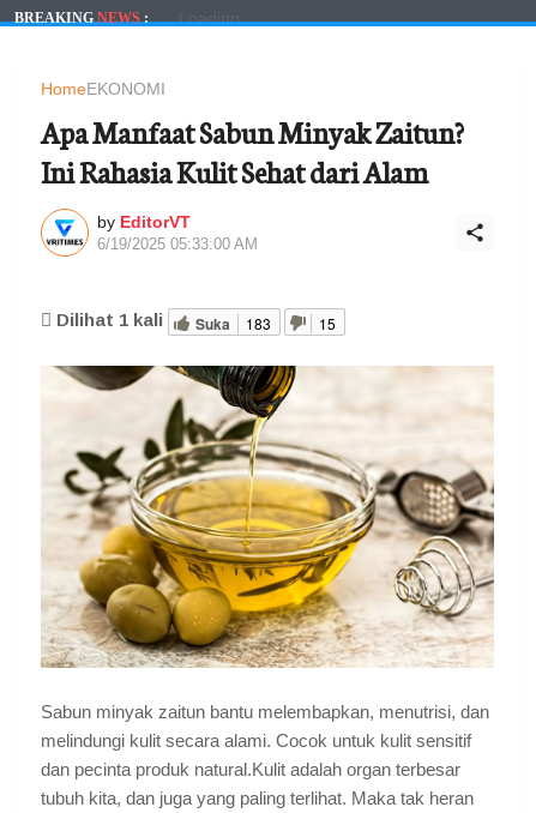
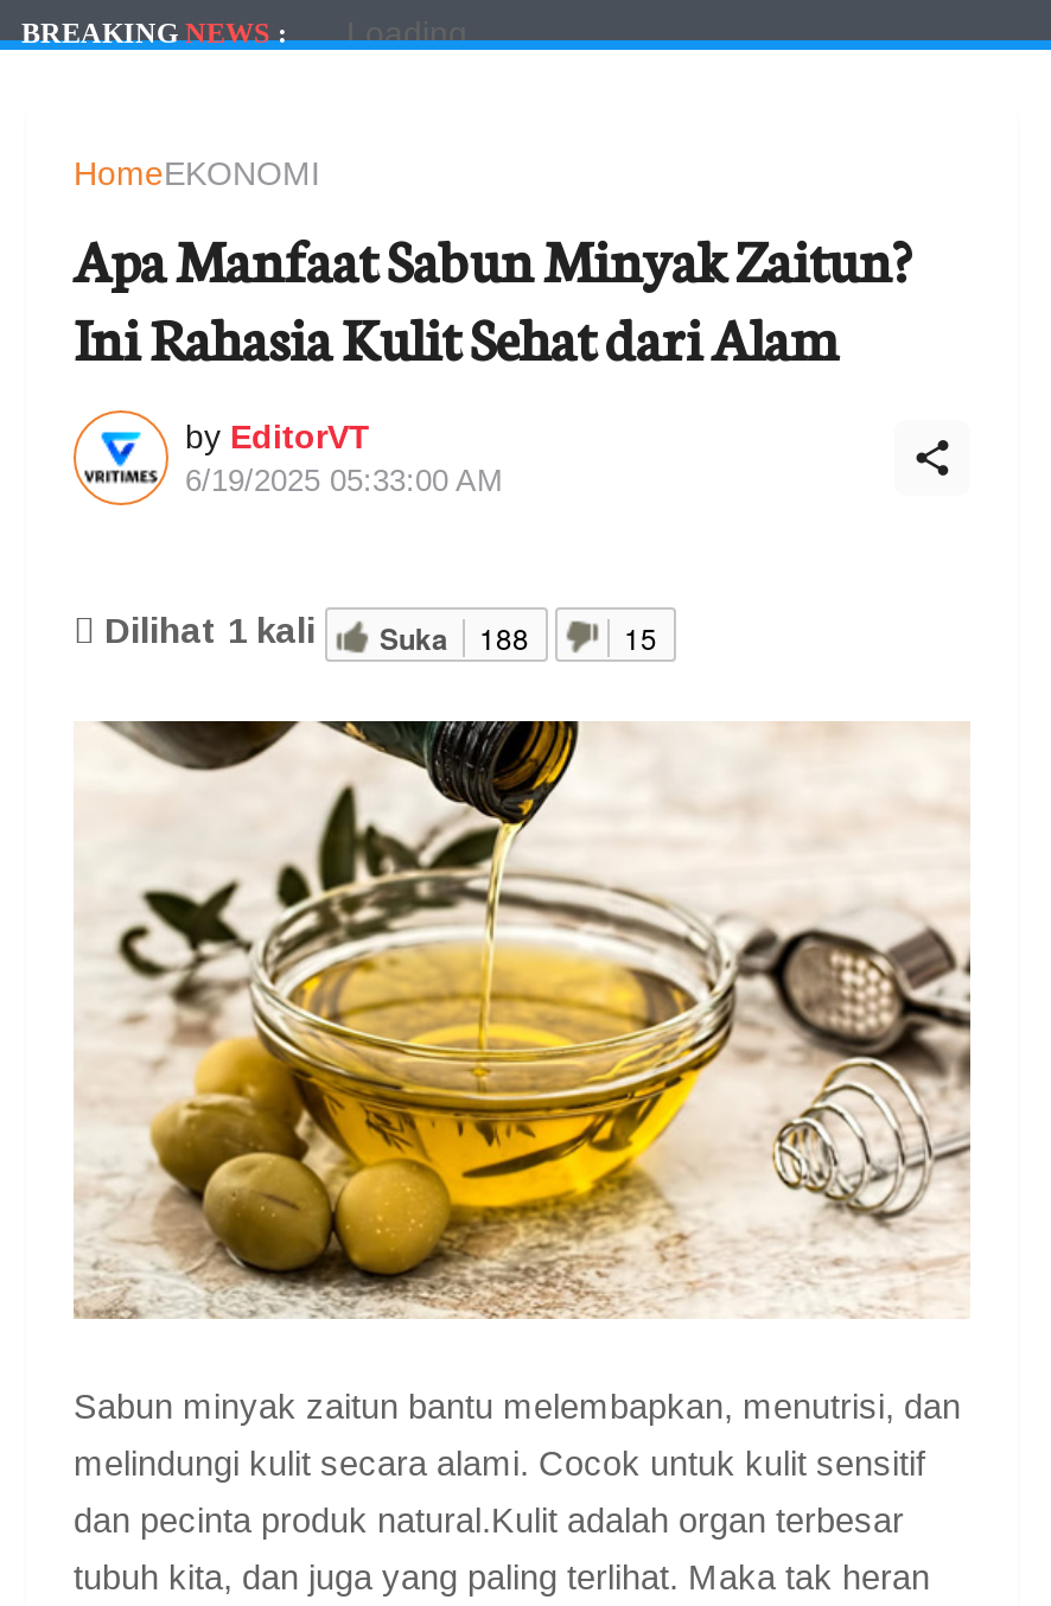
- Dilihat 1 kali Suka 183
+ Dilihat 1 kali Suka 188
